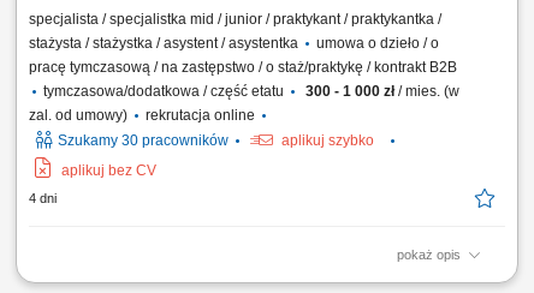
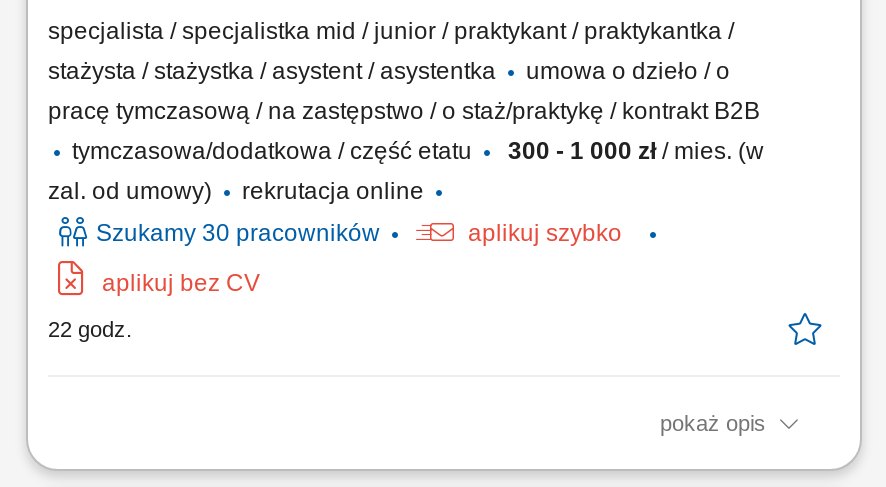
- 4 dni
+ 22 godz.
